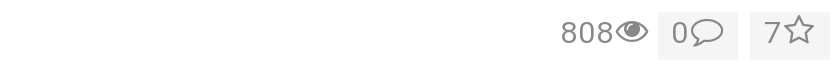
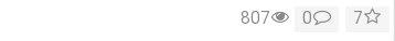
- 808 0 7
+ 807 0 7
